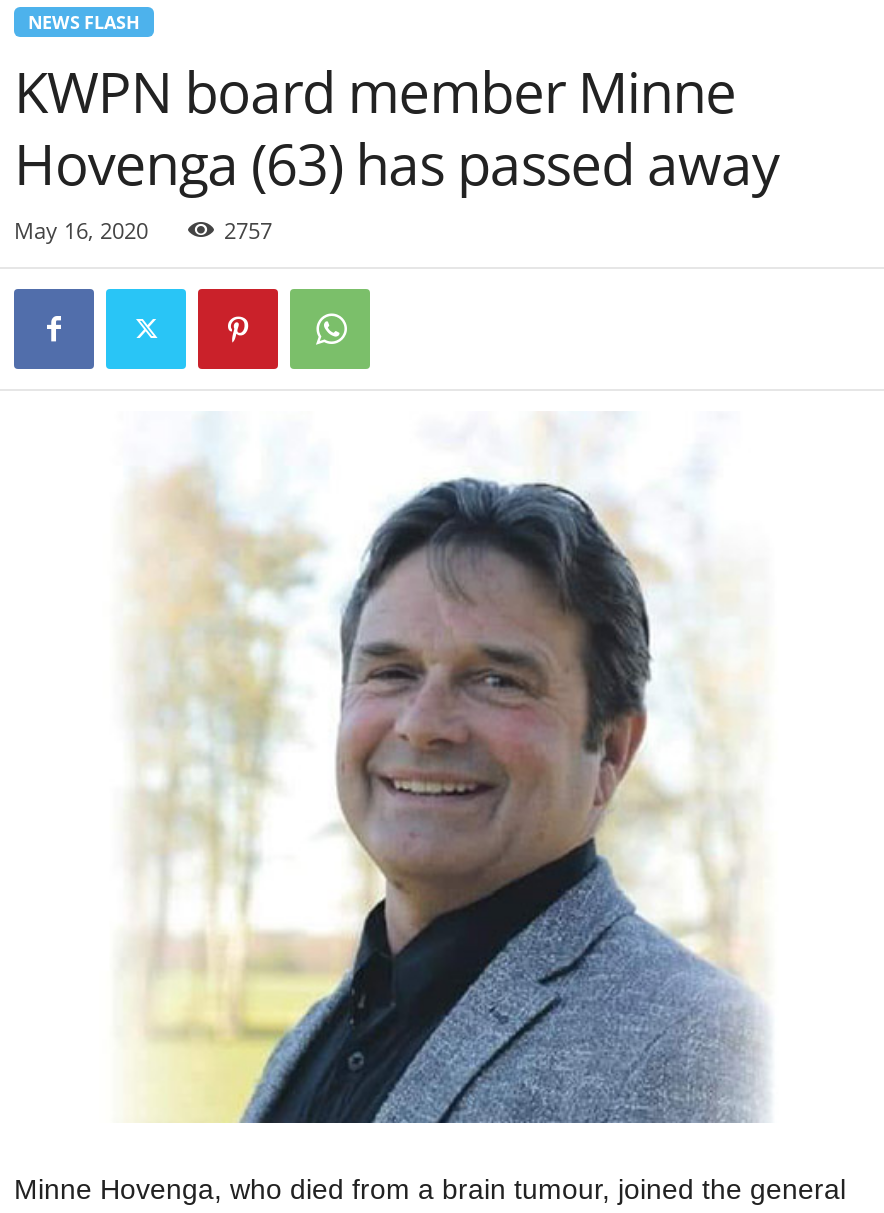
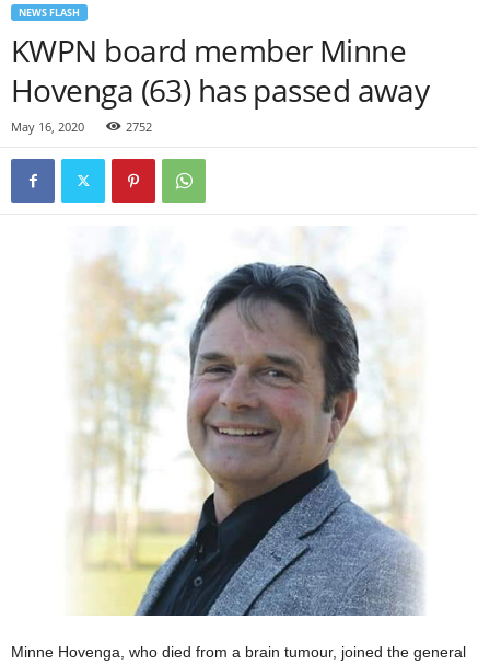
- 2757
+ 2752
